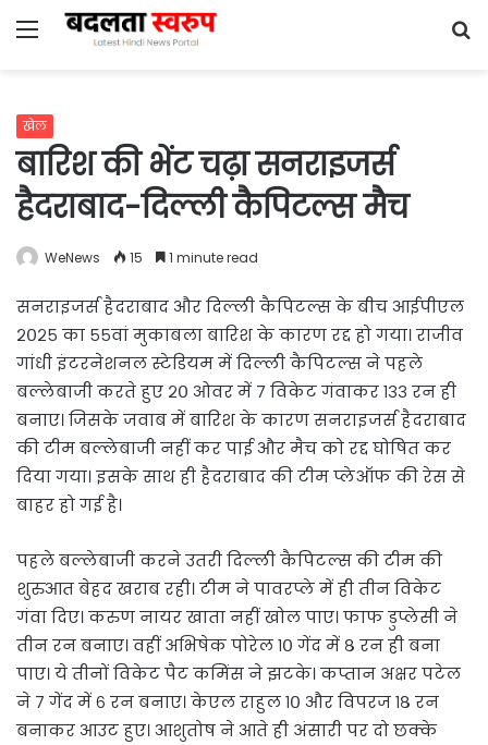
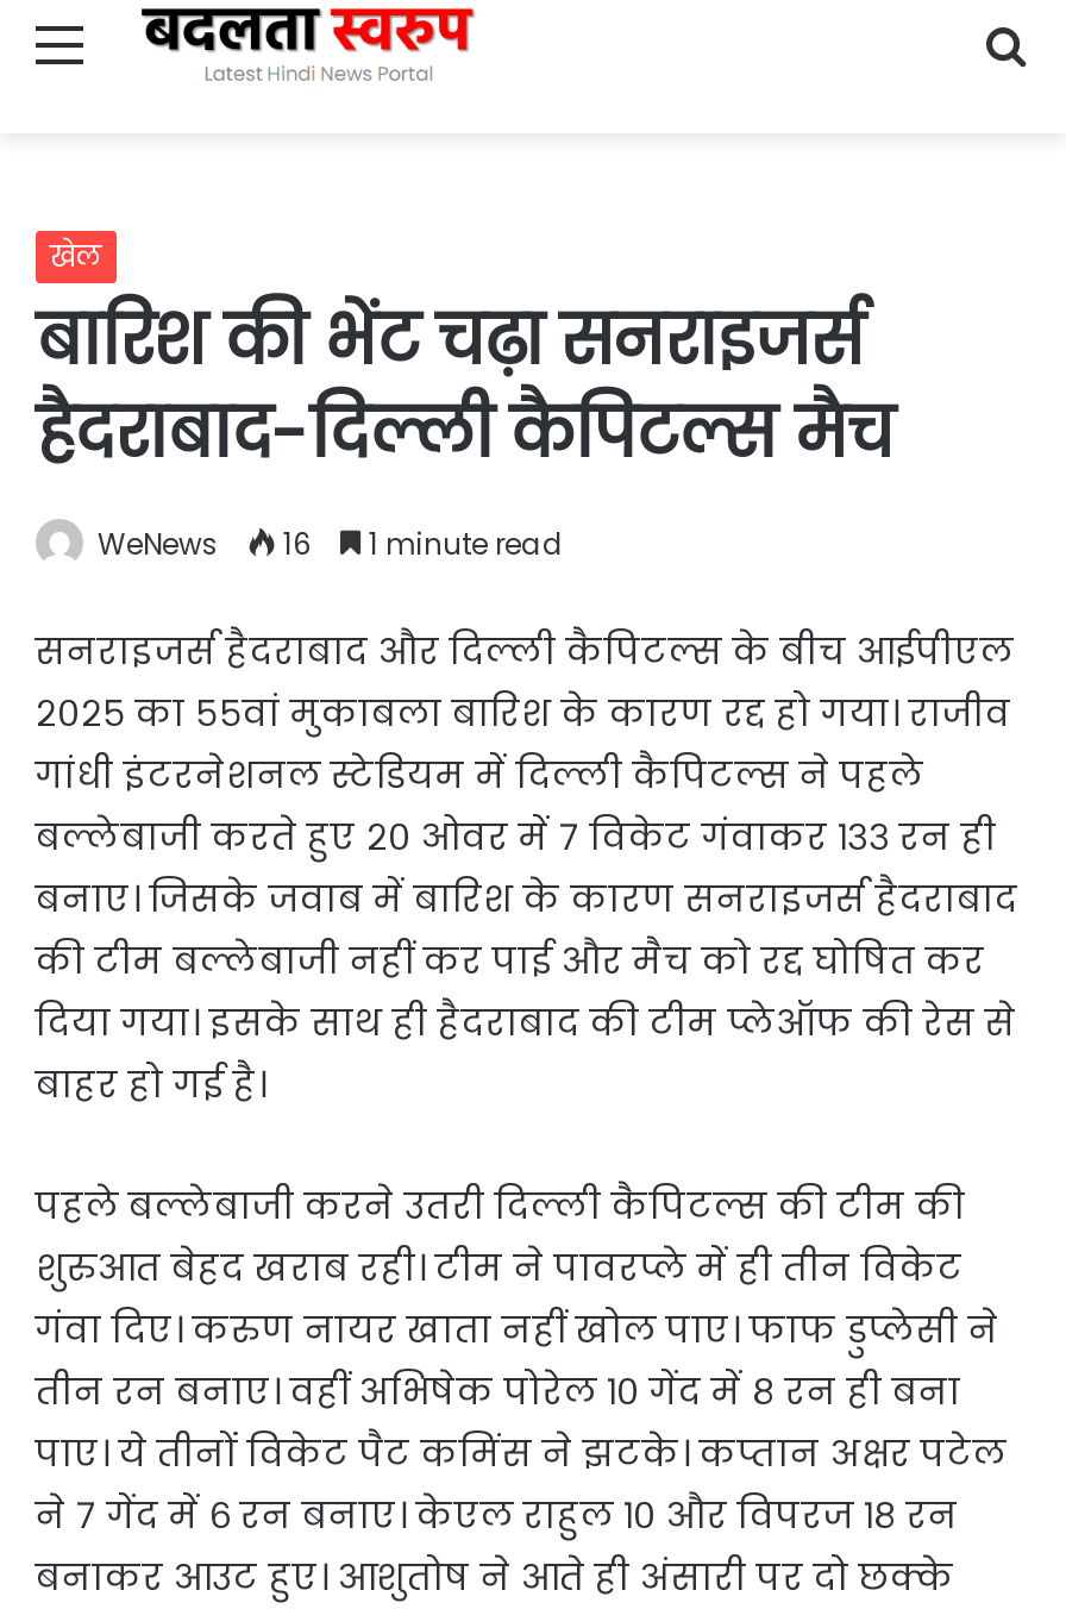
- WeNews 15 1 minute read
+ WeNews 16 1 minute read
